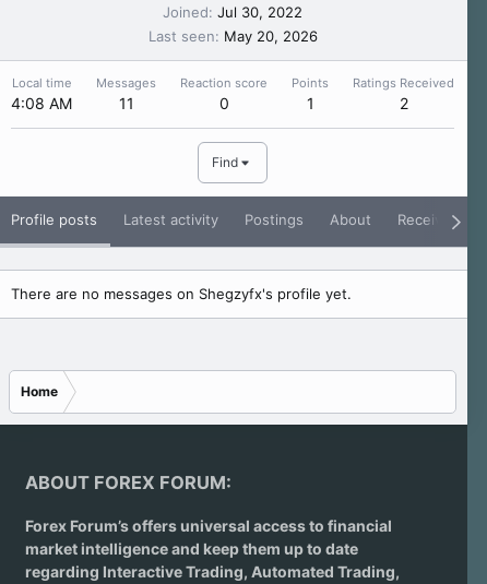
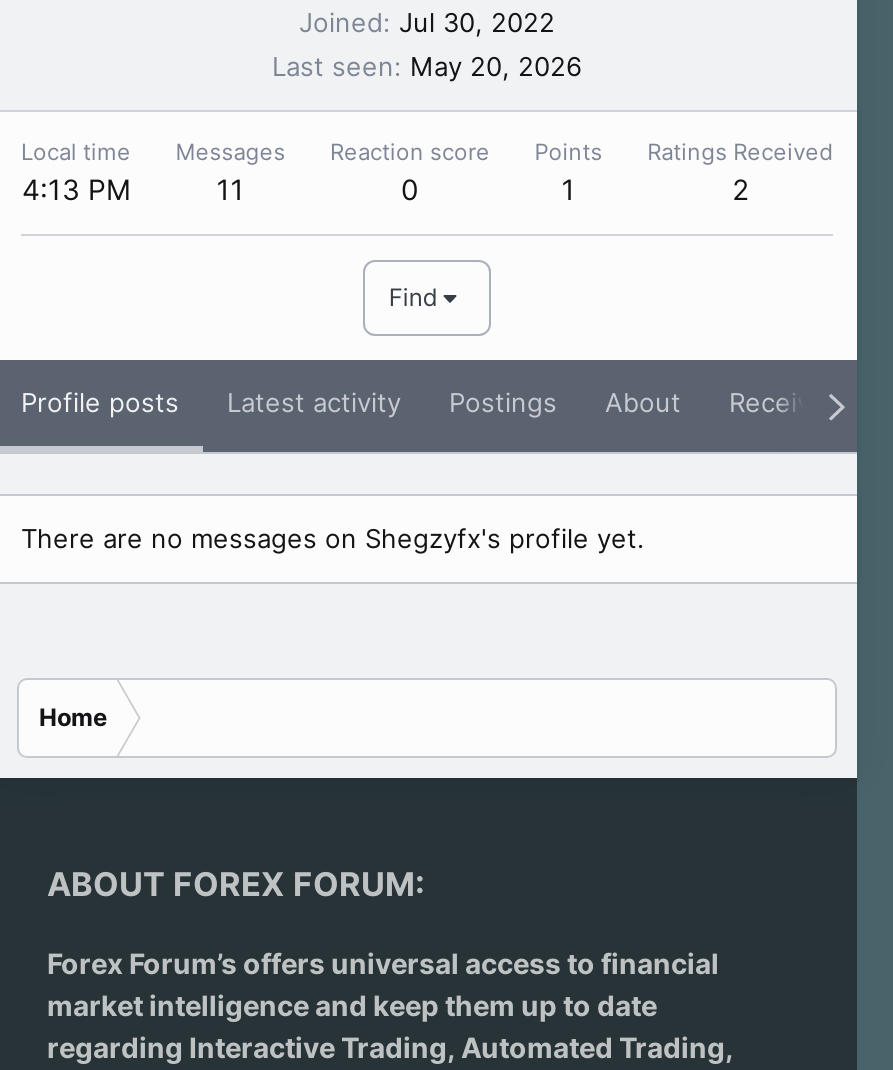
- 4:08 AM
+ 4:13 PM
